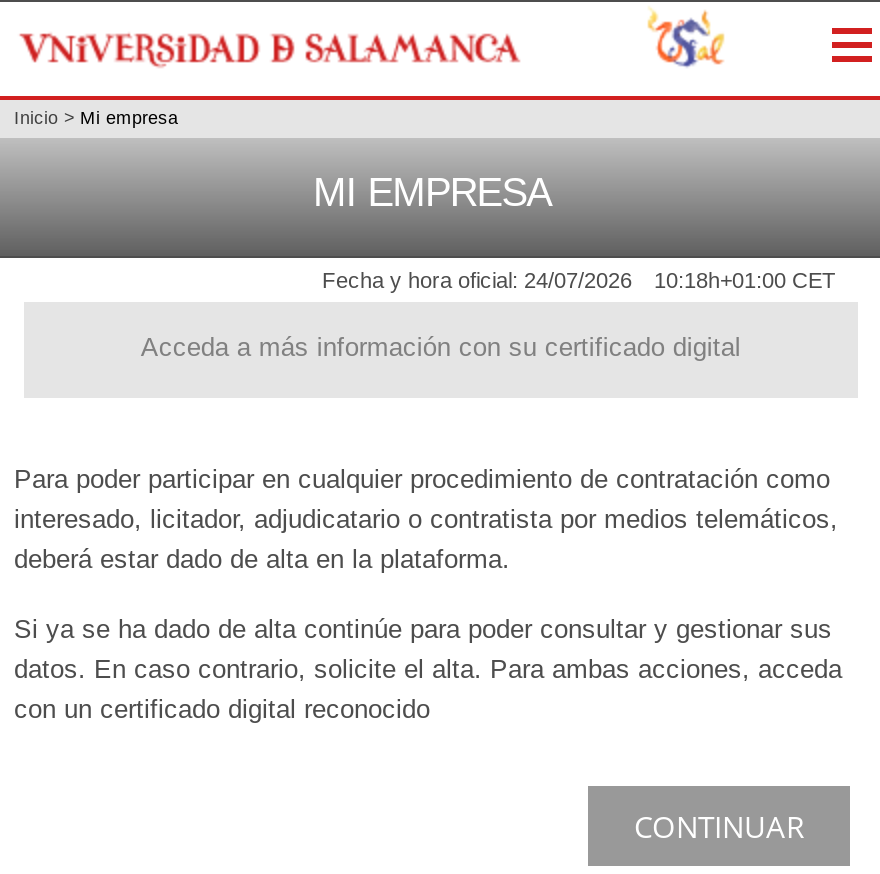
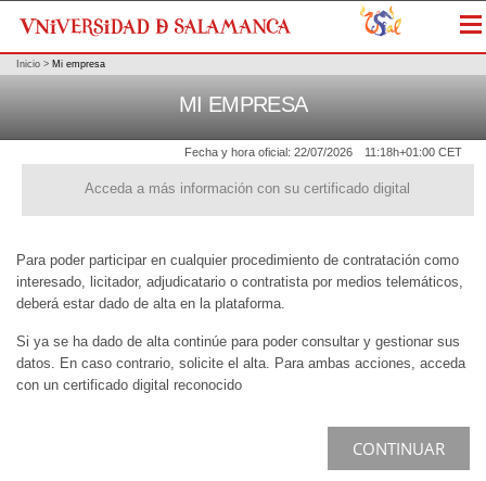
- Fecha y hora oficial: 24/07/2026
+ Fecha y hora oficial: 22/07/2026

- 10:18h+01:00 CET
+ 11:18h+01:00 CET
